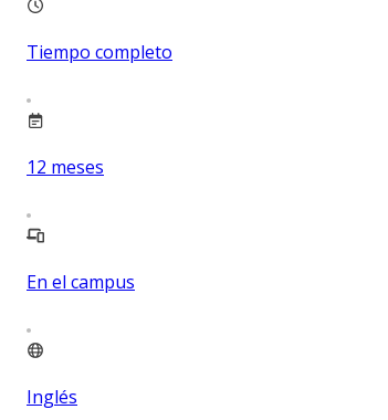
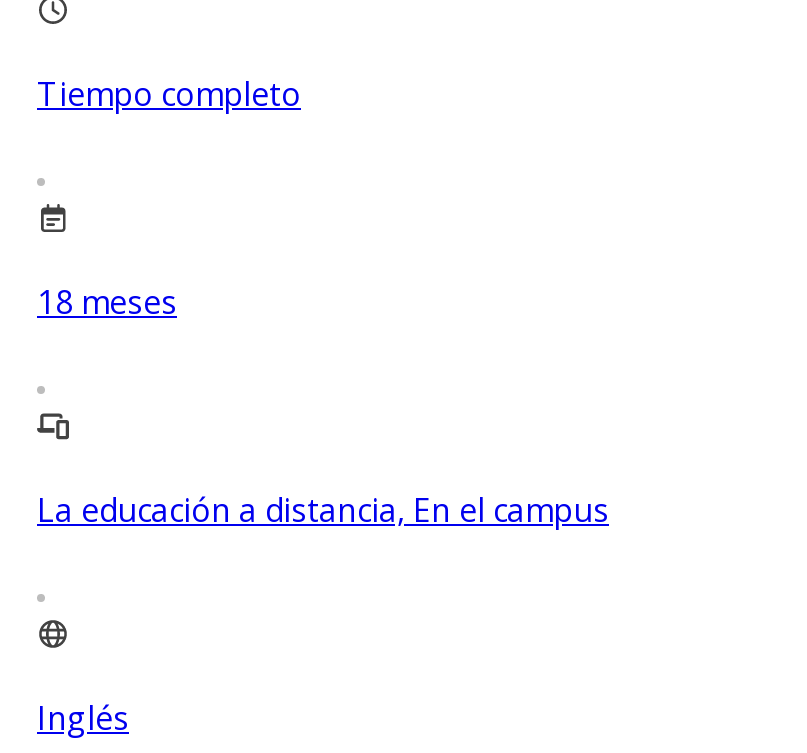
- 12 meses
+ 18 meses

- En el campus
+ La educación a distancia, En el campus
